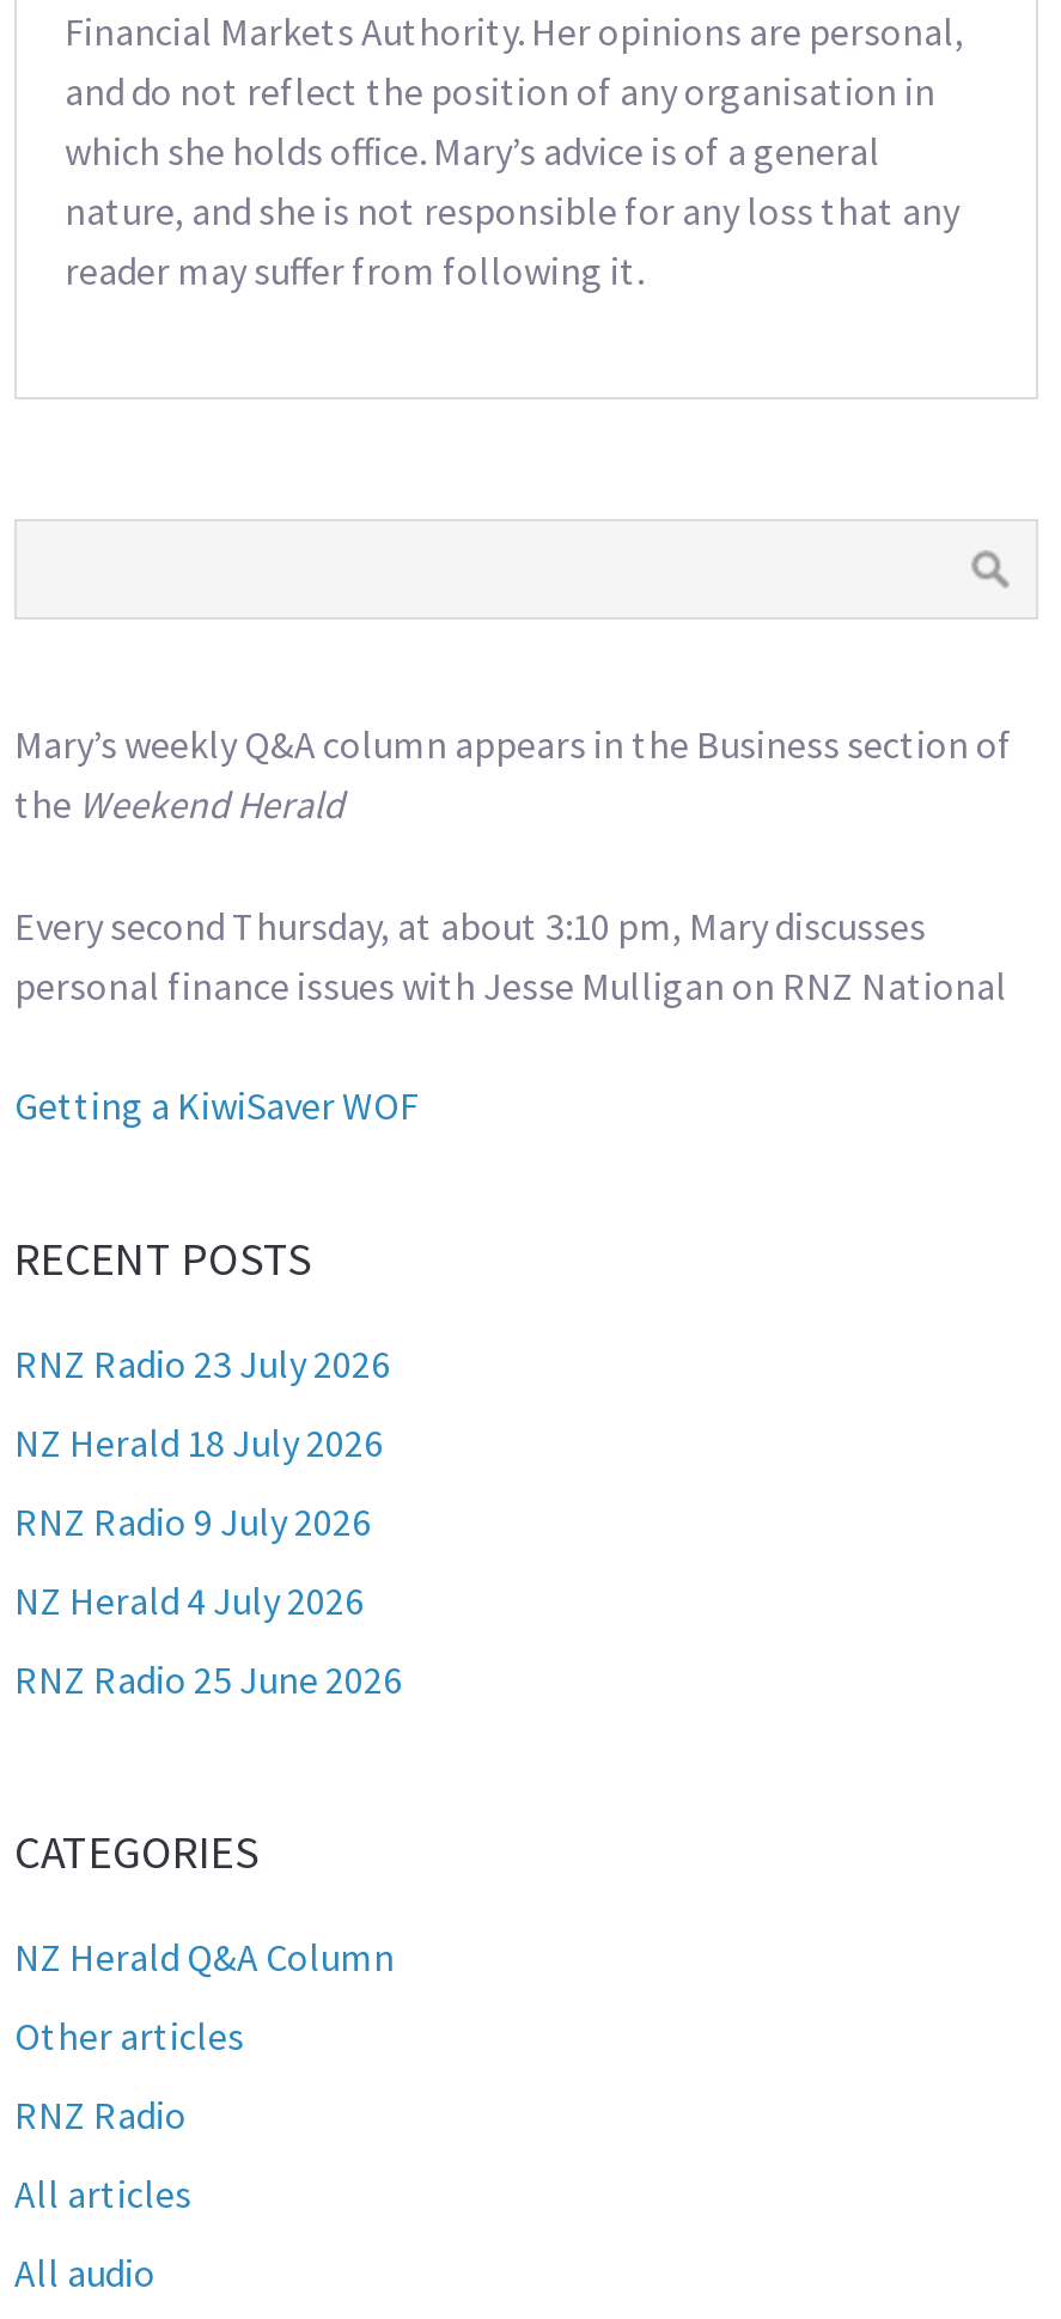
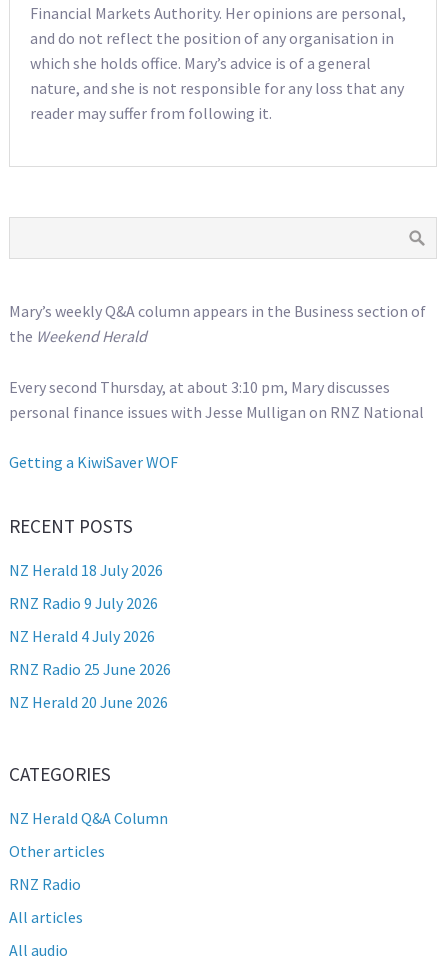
- RNZ Radio 23 July 2026

moved up: NZ Herald 18 July 2026 | RNZ Radio 9 July 2026 | NZ Herald 4 July 2026 | RNZ Radio 25 June 2026

+ NZ Herald 20 June 2026
